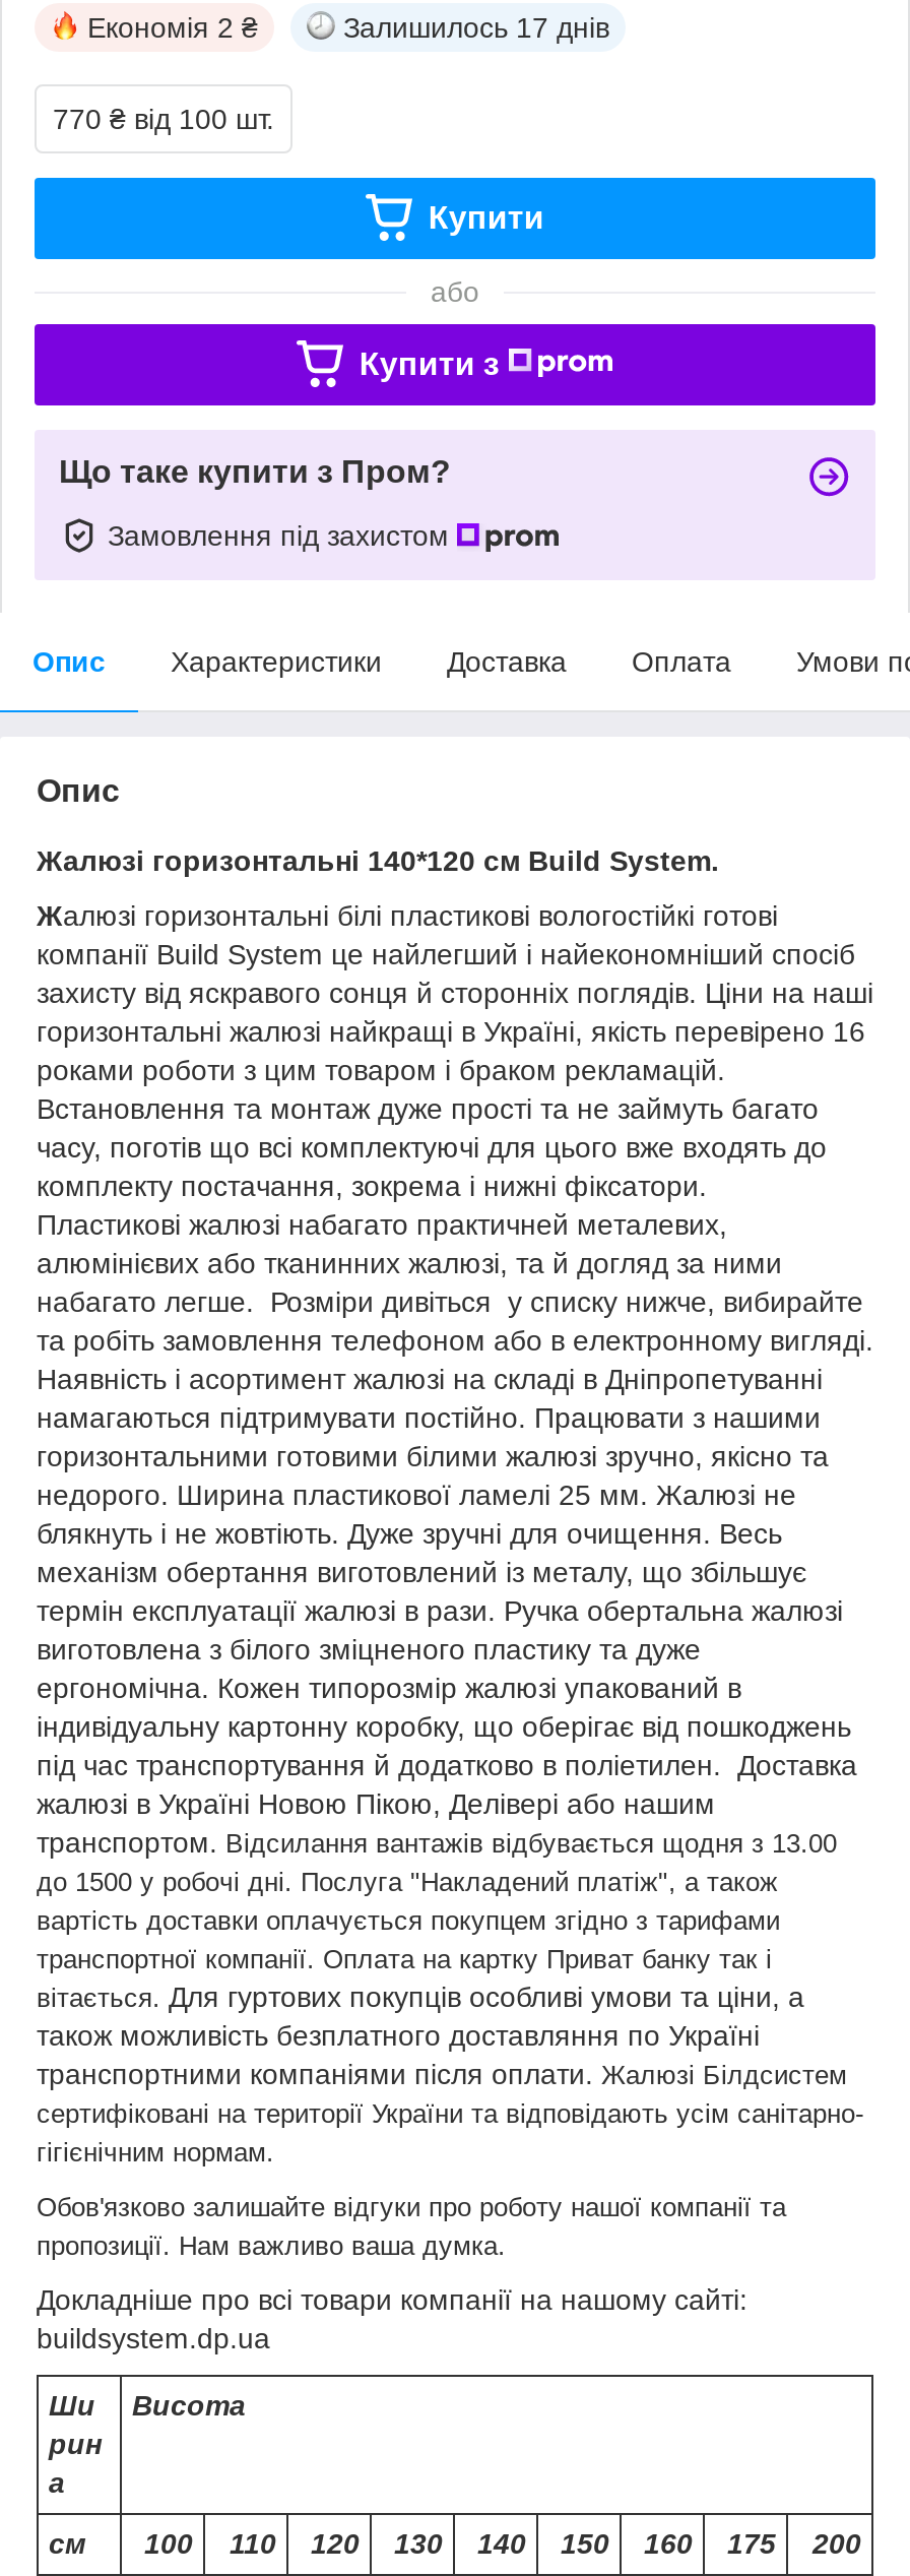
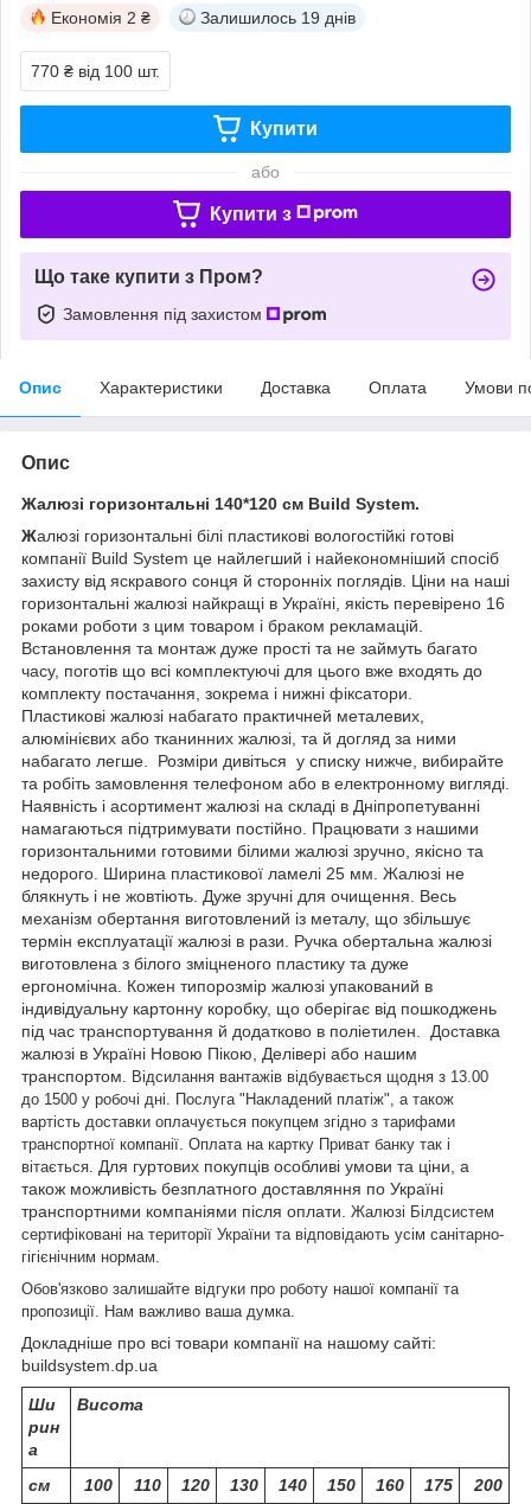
- Залишилось 17 днів
+ Залишилось 19 днів
